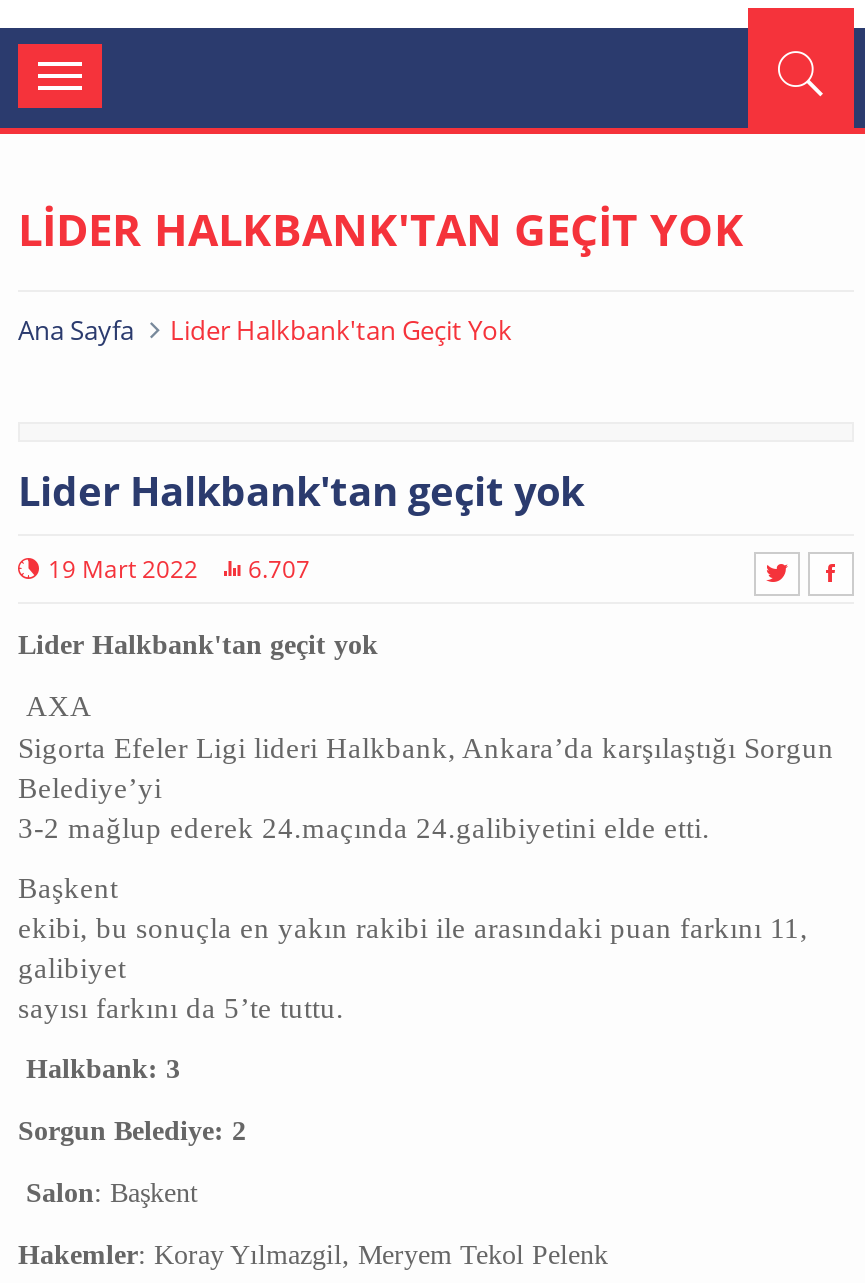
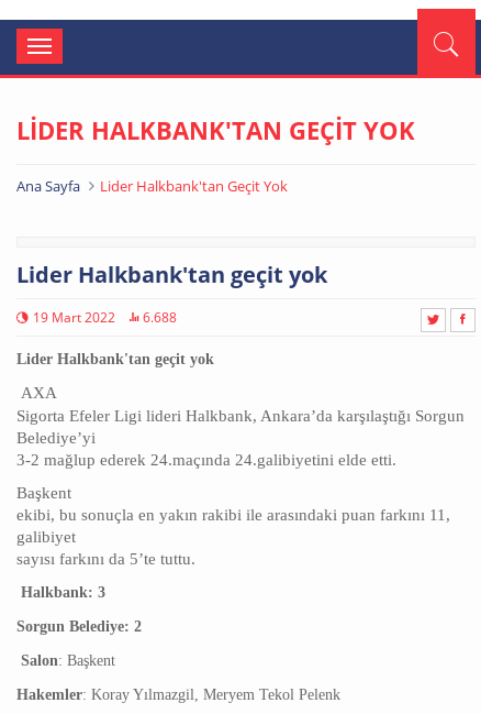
- 19 Mart 2022 6.707
+ 19 Mart 2022 6.688
